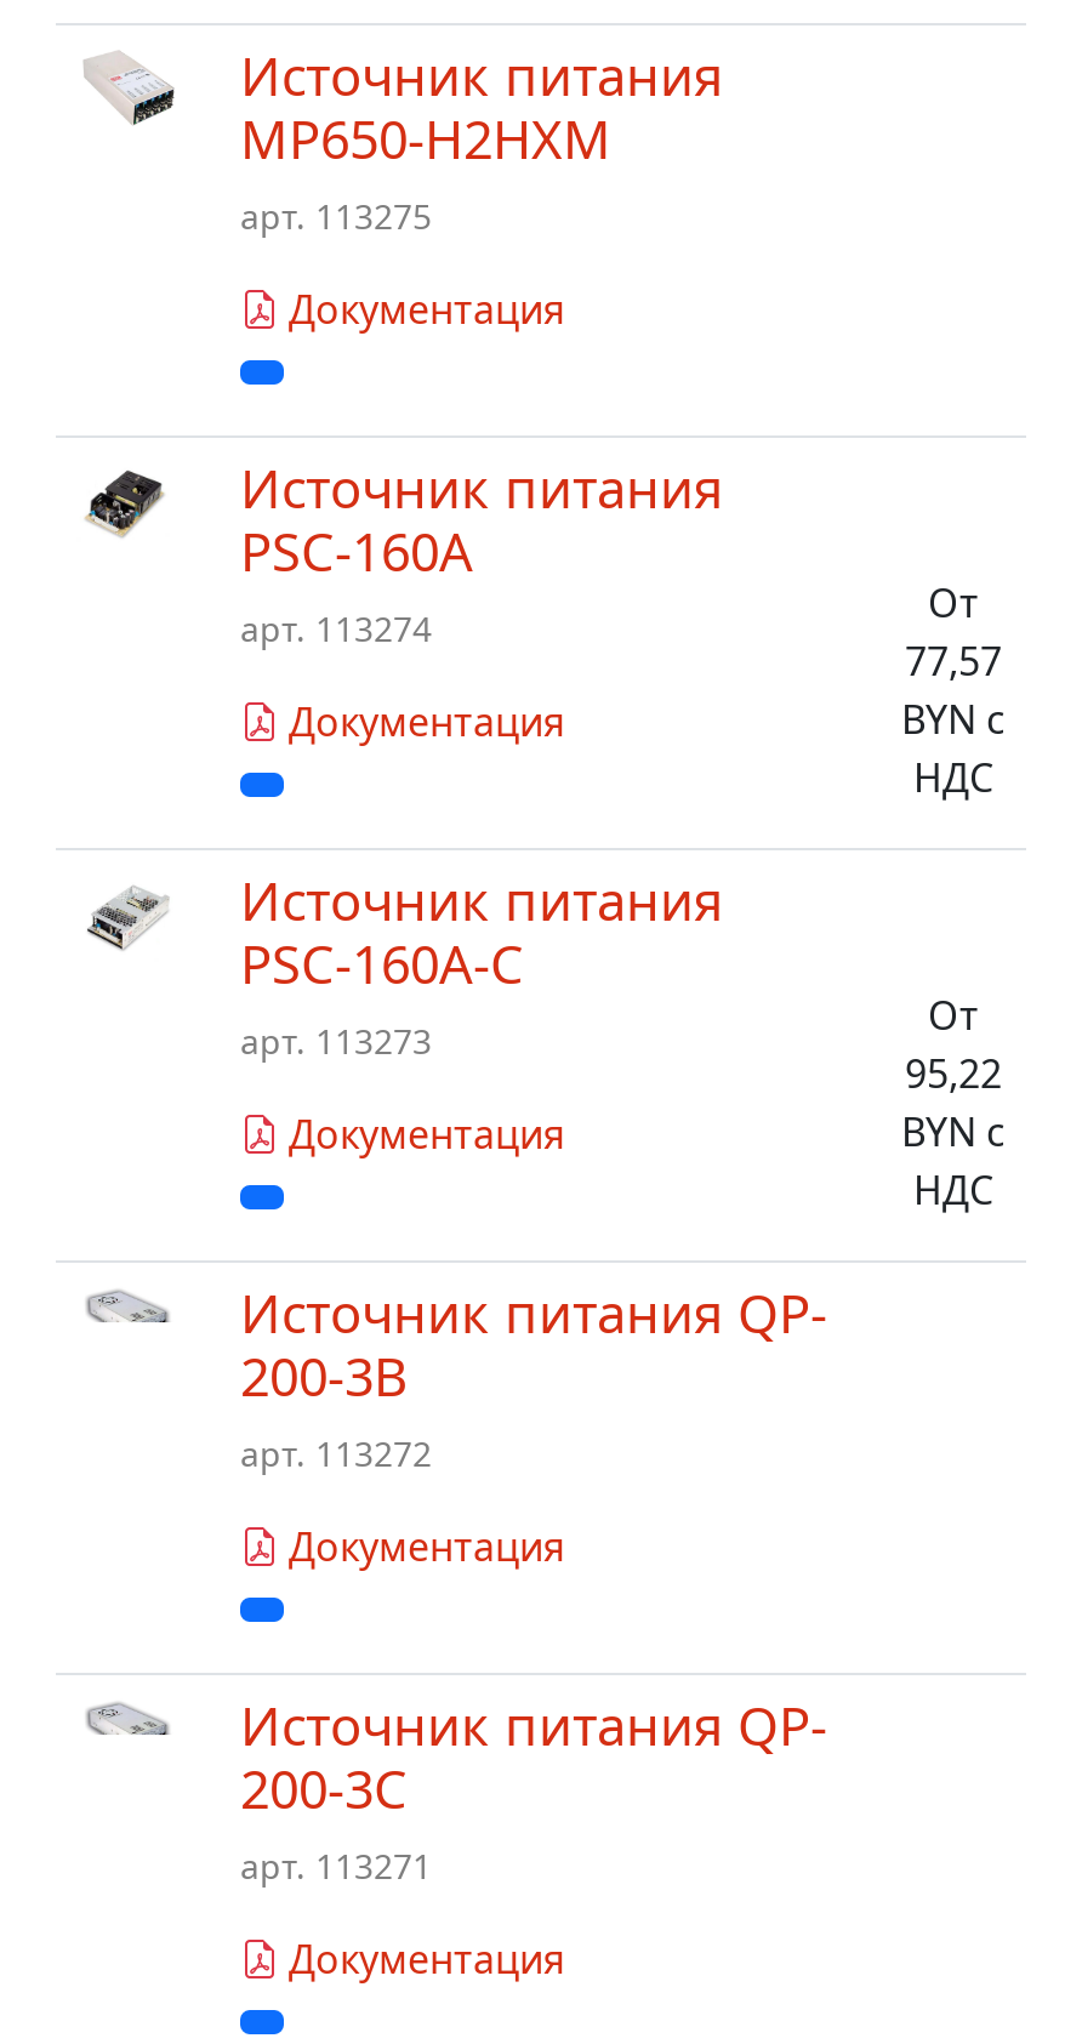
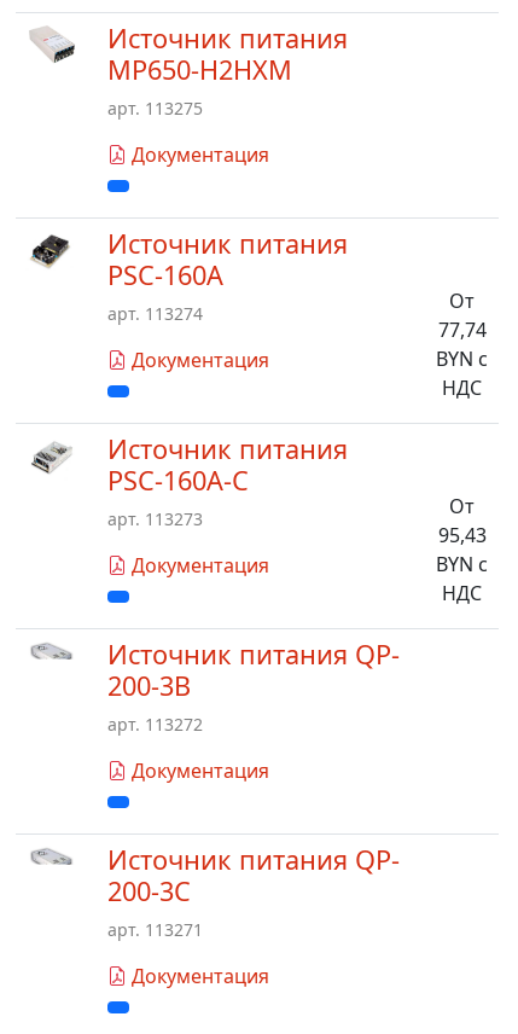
- 77,57
+ 77,74

- 95,22
+ 95,43
